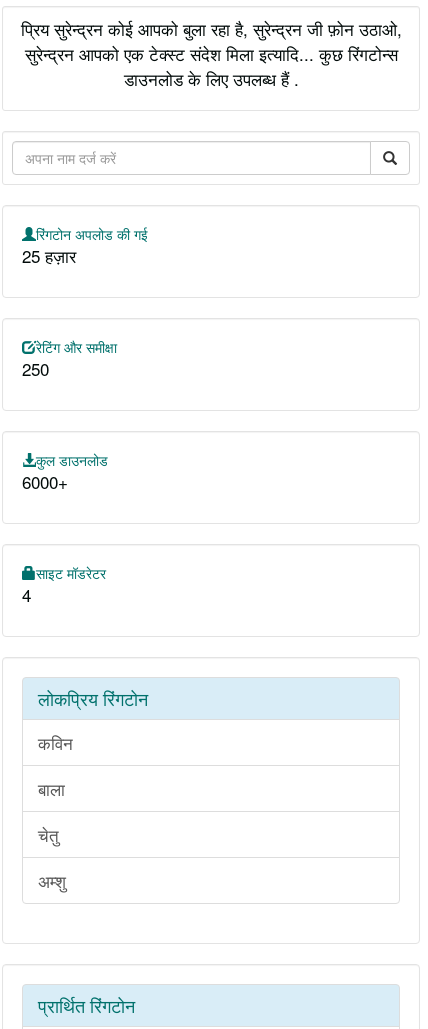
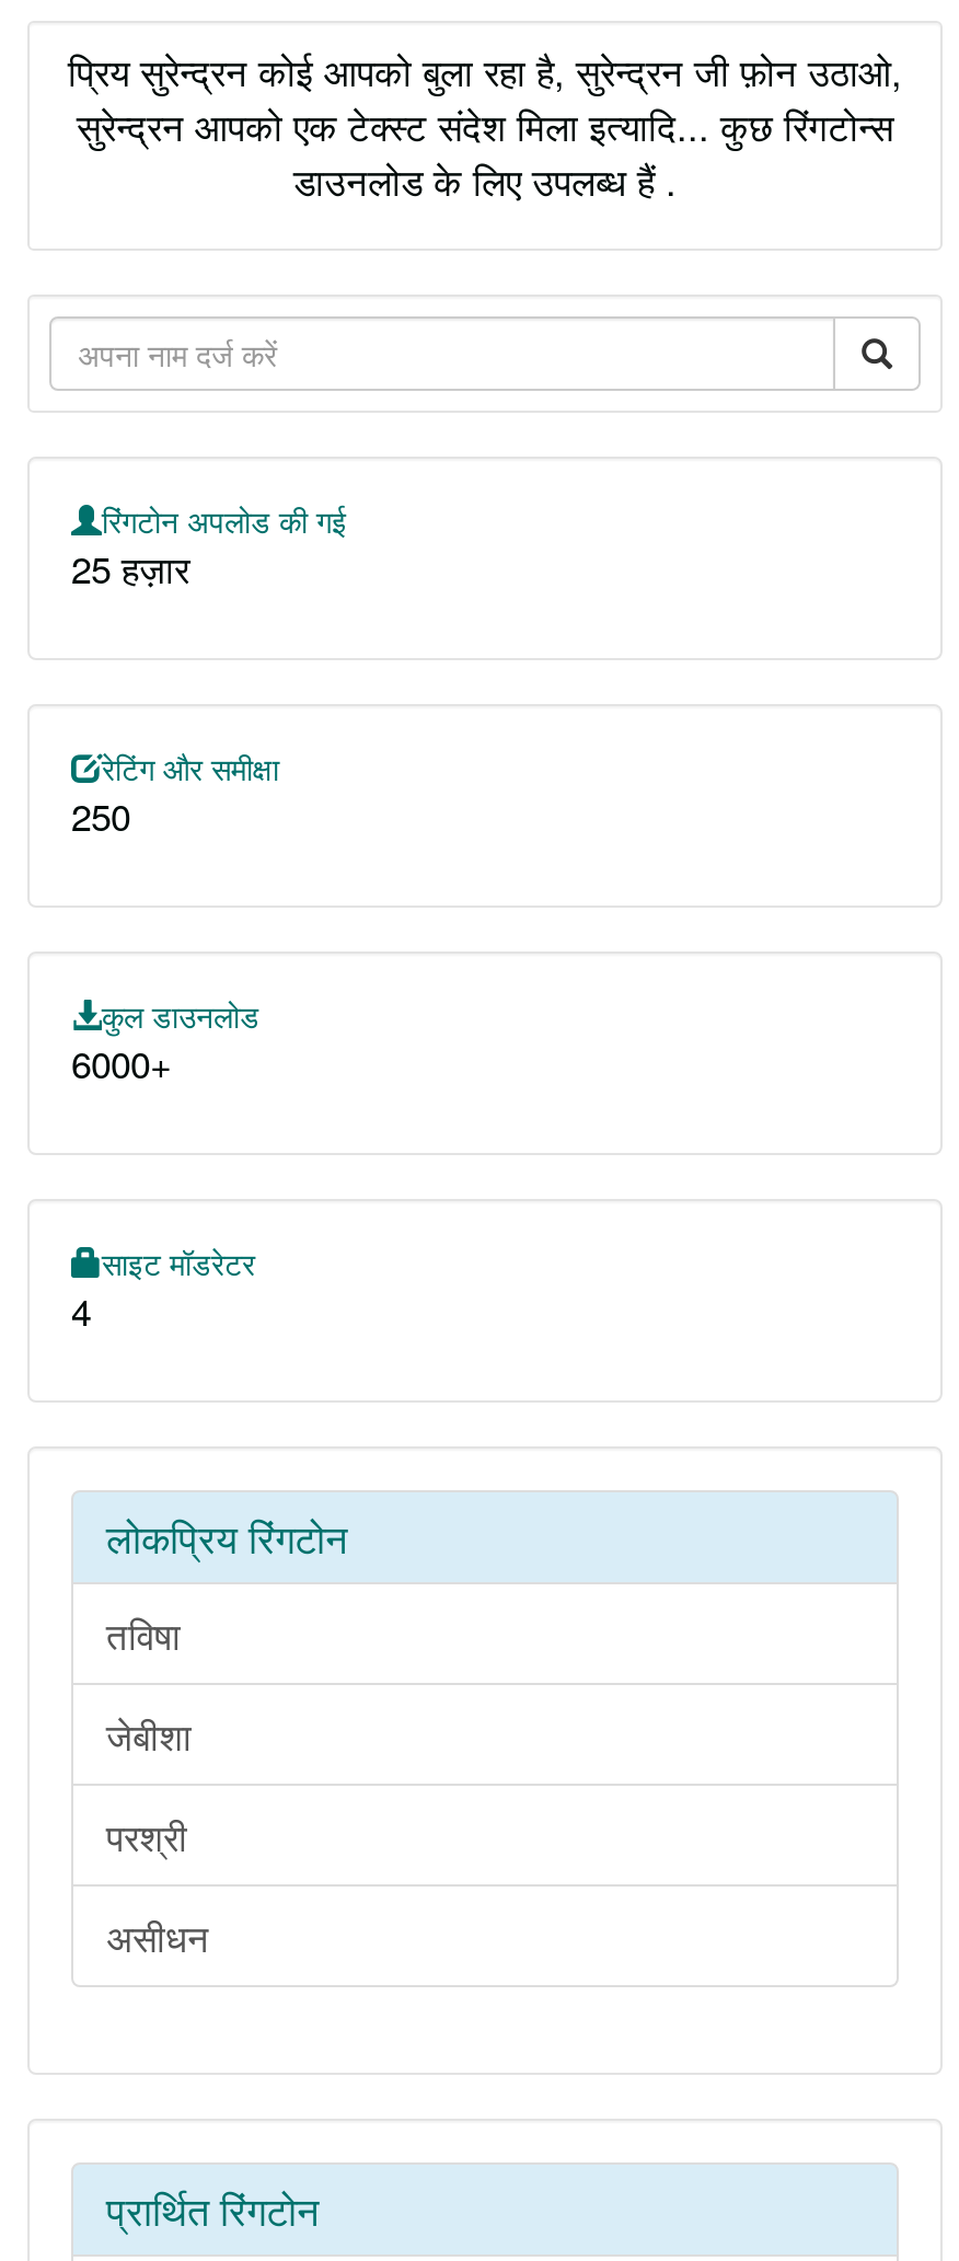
- कविन
+ तविषा

- बाला
+ जेबीशा

- चेतु
+ परश्री

- अम्शु
+ असीधन
